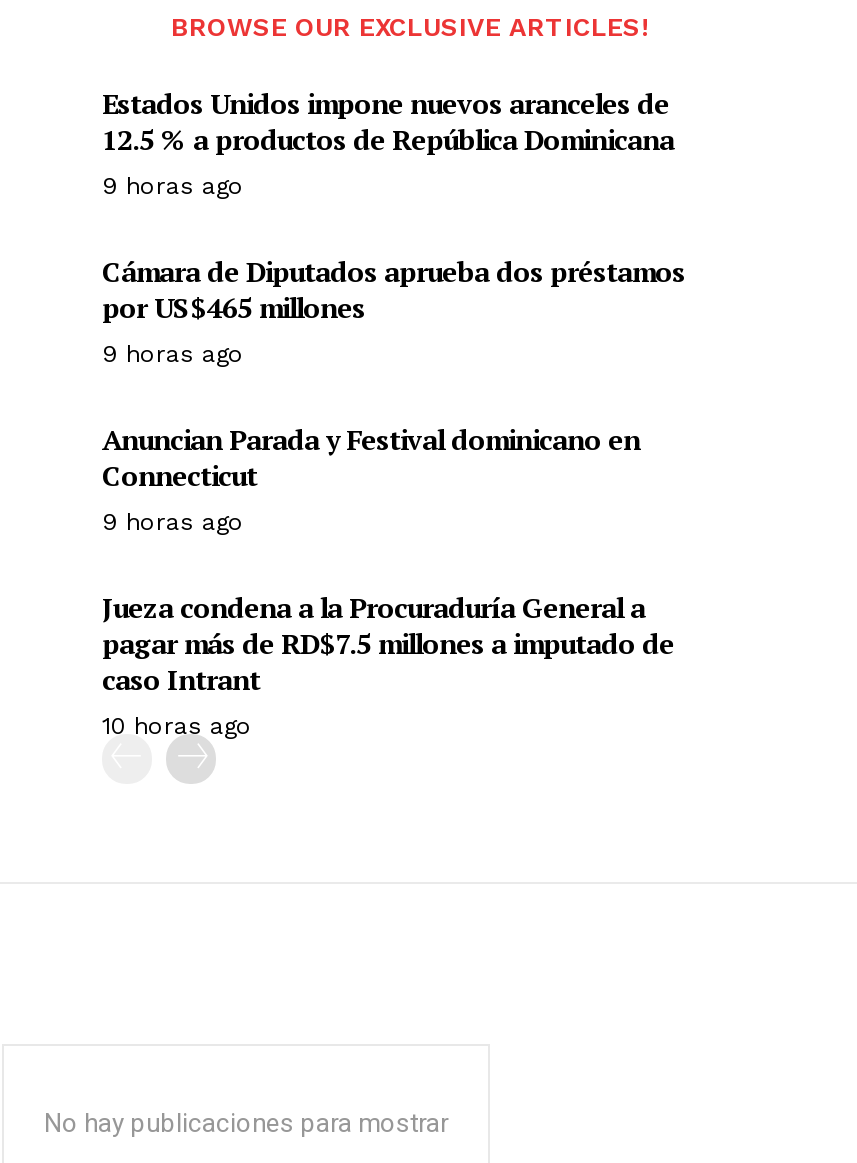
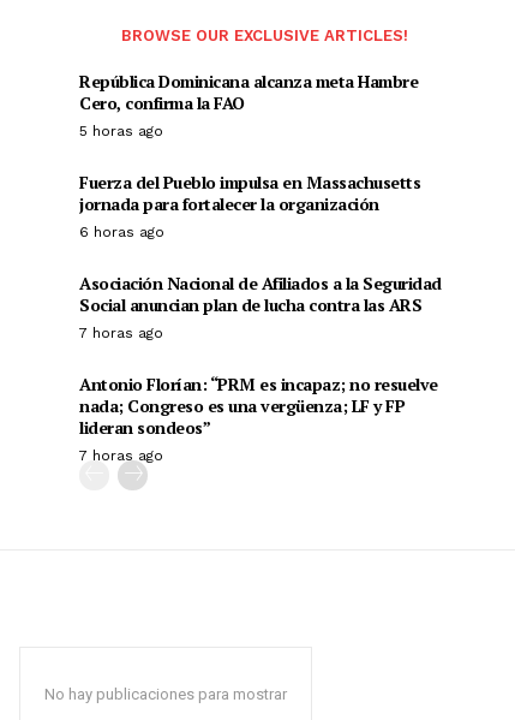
- Estados Unidos impone nuevos aranceles de
- 12.5 % a productos de República Dominicana
- 9 horas ago
+ República Dominicana alcanza meta Hambre
+ Cero, confirma la FAO
+ 5 horas ago

- Cámara de Diputados aprueba dos préstamos
- por US$465 millones
- 9 horas ago
+ Fuerza del Pueblo impulsa en Massachusetts
+ jornada para fortalecer la organización
+ 6 horas ago

- Anuncian Parada y Festival dominicano en
- Connecticut
- 9 horas ago
+ Asociación Nacional de Afiliados a la Seguridad
+ Social anuncian plan de lucha contra las ARS
+ 7 horas ago

- Jueza condena a la Procuraduría General a
- pagar más de RD$7.5 millones a imputado de
- caso Intrant
- 10 horas ago
+ Antonio Florían: “PRM es incapaz; no resuelve
+ nada; Congreso es una vergüenza; LF y FP
+ lideran sondeos”
+ 7 horas ago
